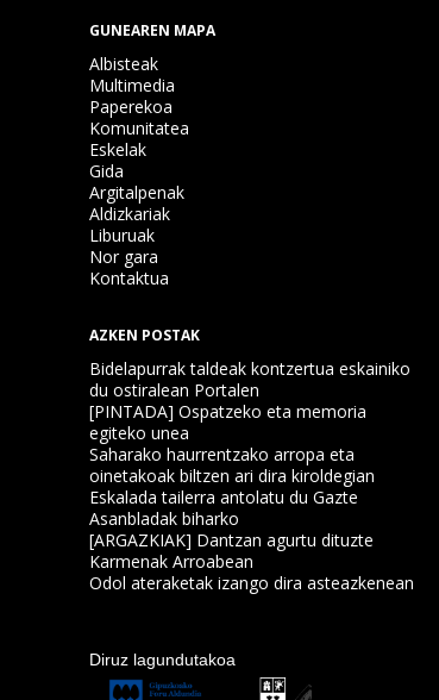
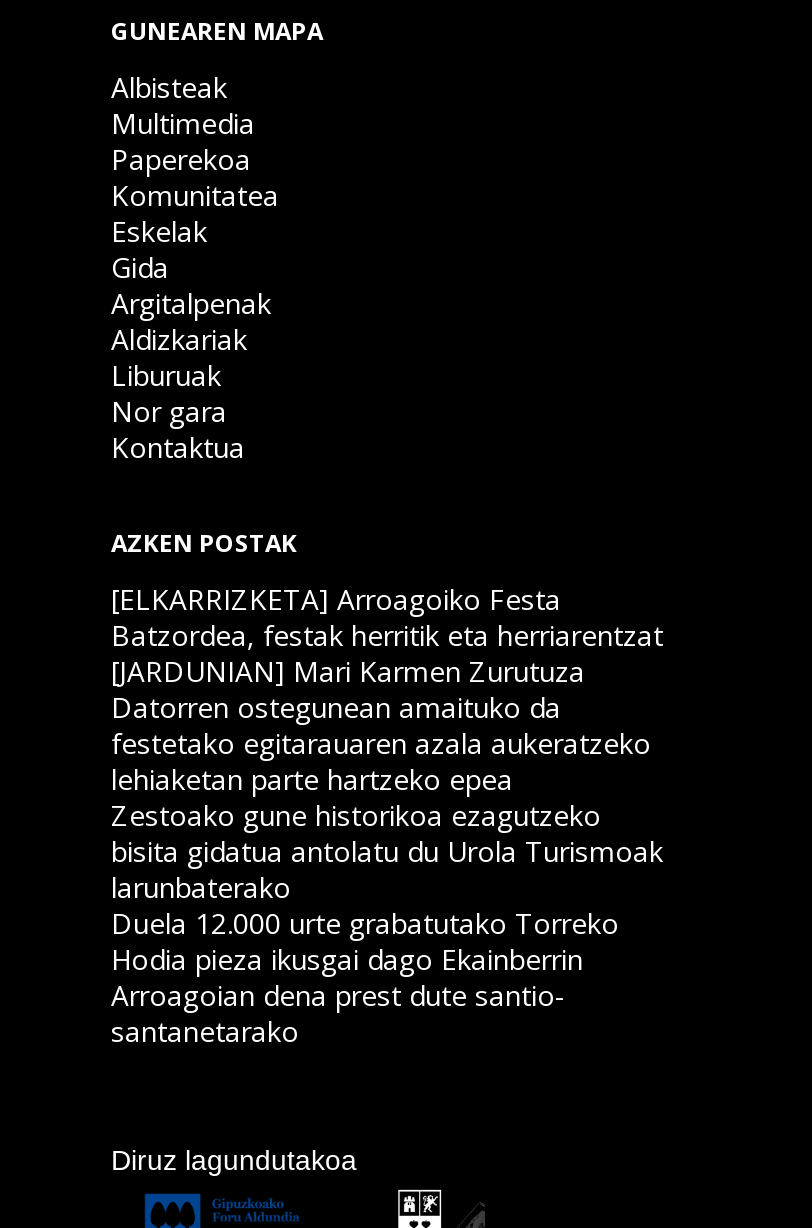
- Bidelapurrak taldeak kontzertua eskainiko
- du ostiralean Portalen
- [PINTADA] Ospatzeko eta memoria
- egiteko unea
- Saharako haurrentzako arropa eta
- oinetakoak biltzen ari dira kiroldegian
- Eskalada tailerra antolatu du Gazte
- Asanbladak biharko
- [ARGAZKIAK] Dantzan agurtu dituzte
- Karmenak Arroabean
- Odol ateraketak izango dira asteazkenean
+ [ELKARRIZKETA] Arroagoiko Festa
+ Batzordea, festak herritik eta herriarentzat
+ [JARDUNIAN] Mari Karmen Zurutuza
+ Datorren ostegunean amaituko da
+ festetako egitarauaren azala aukeratzeko
+ lehiaketan parte hartzeko epea
+ Zestoako gune historikoa ezagutzeko
+ bisita gidatua antolatu du Urola Turismoak
+ larunbaterako
+ Duela 12.000 urte grabatutako Torreko
+ Hodia pieza ikusgai dago Ekainberrin
+ Arroagoian dena prest dute santio-
+ santanetarako
